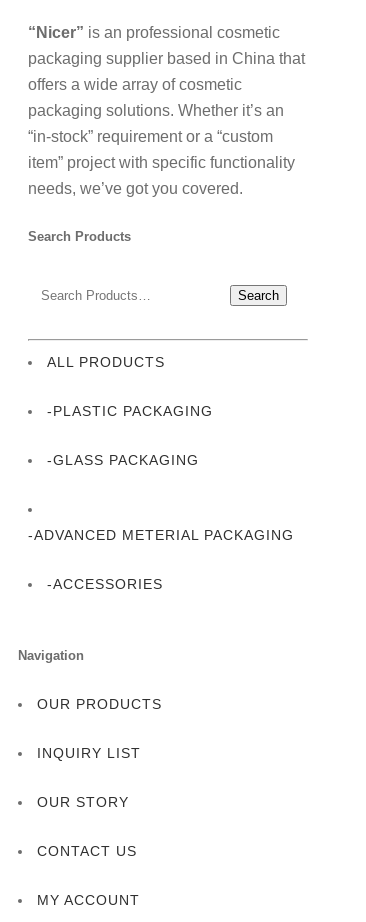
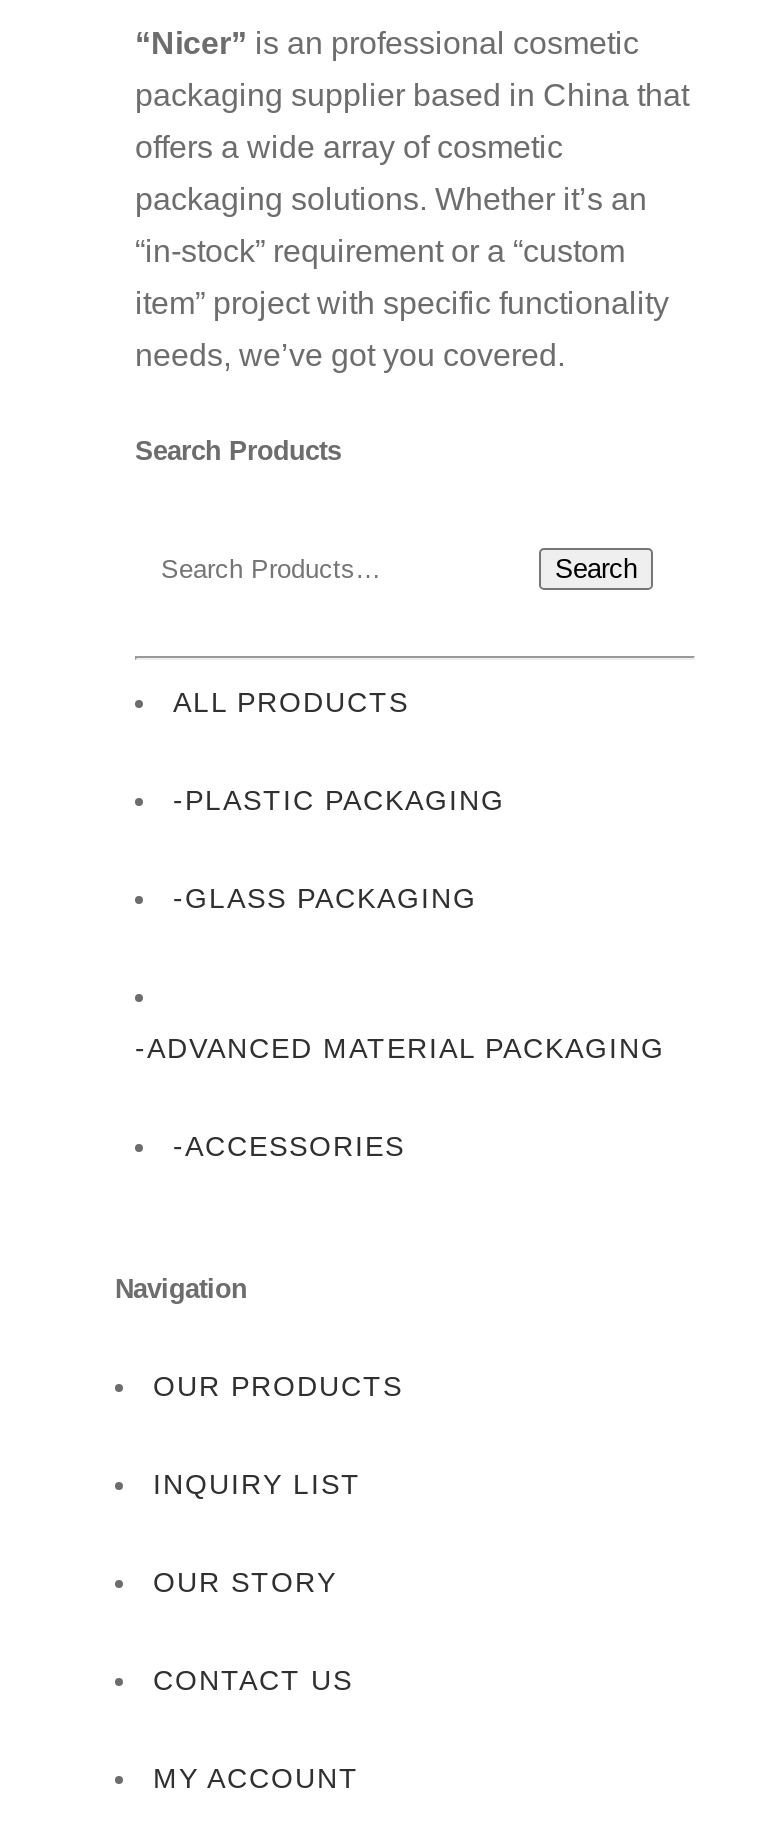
- -ADVANCED METERIAL PACKAGING
+ -ADVANCED MATERIAL PACKAGING
